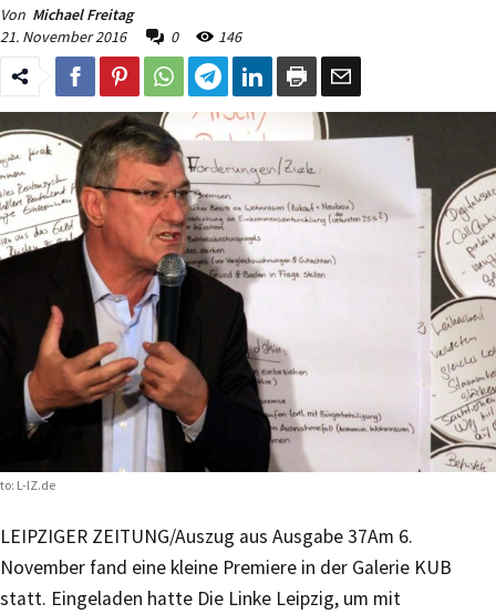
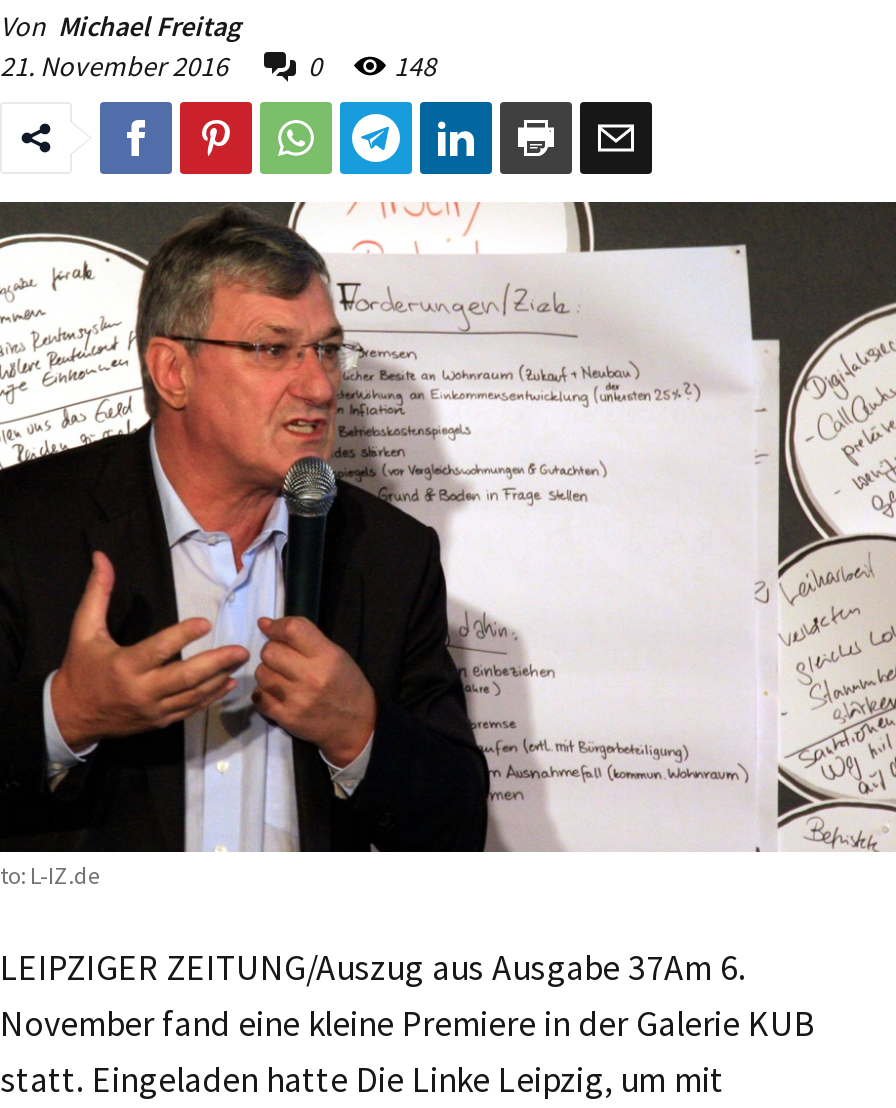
- 0 146
+ 0 148
